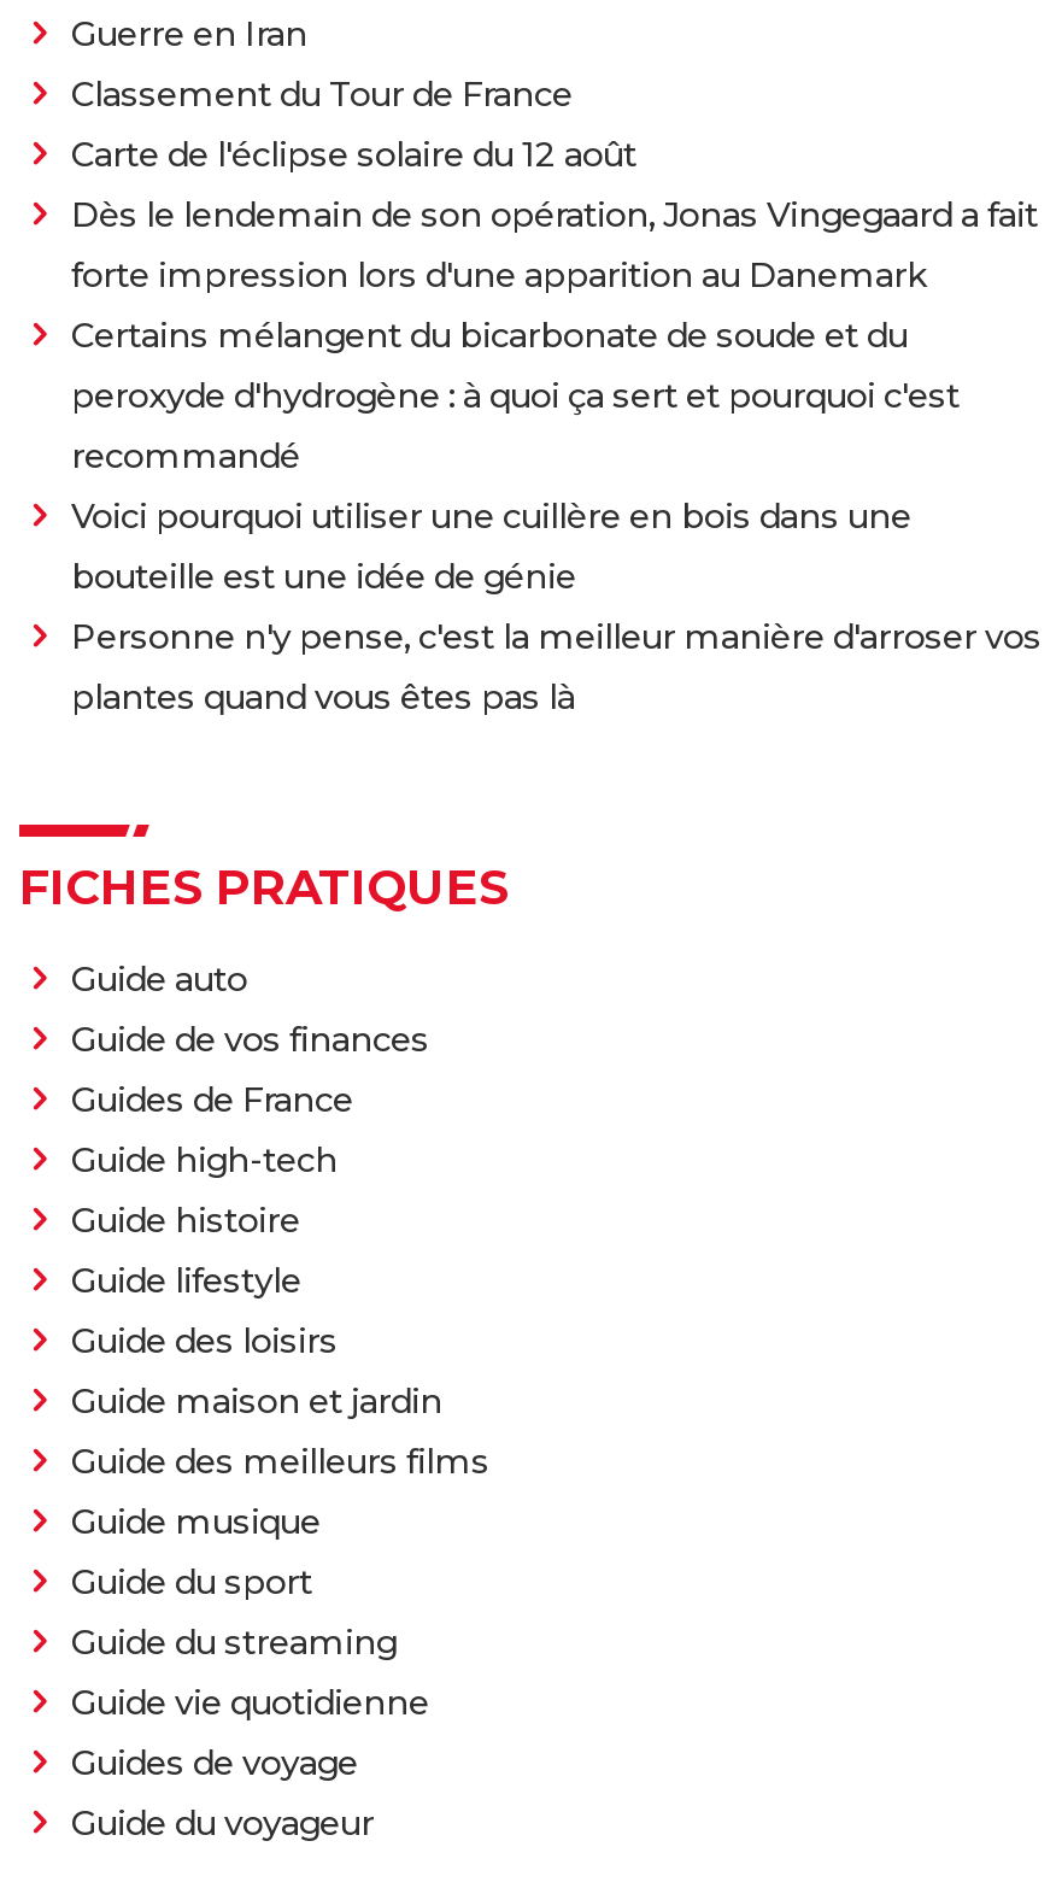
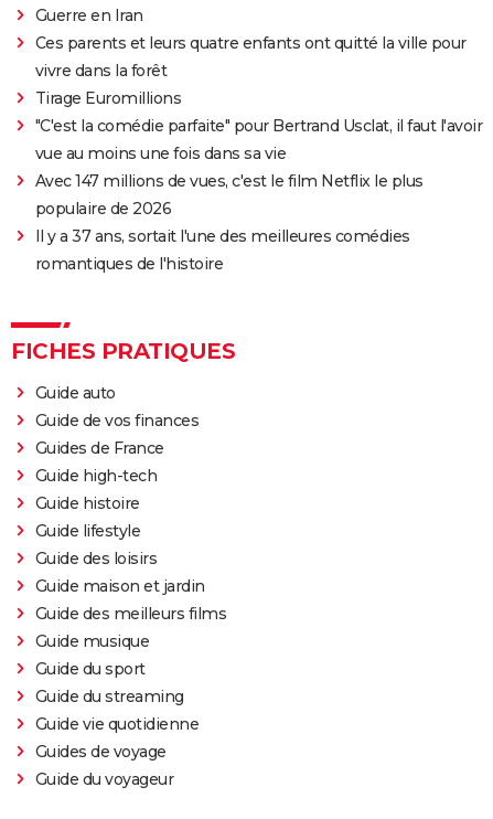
- Classement du Tour de France
- Carte de l'éclipse solaire du 12 août
- Dès le lendemain de son opération, Jonas Vingegaard a fait
- forte impression lors d'une apparition au Danemark
- Certains mélangent du bicarbonate de soude et du
- peroxyde d'hydrogène : à quoi ça sert et pourquoi c'est
- recommandé
- Voici pourquoi utiliser une cuillère en bois dans une
- bouteille est une idée de génie
- Personne n'y pense, c'est la meilleur manière d'arroser vos
- plantes quand vous êtes pas là
+ Ces parents et leurs quatre enfants ont quitté la ville pour
+ vivre dans la forêt
+ Tirage Euromillions
+ "C'est la comédie parfaite" pour Bertrand Usclat, il faut l'avoir
+ vue au moins une fois dans sa vie
+ Avec 147 millions de vues, c'est le film Netflix le plus
+ populaire de 2026
+ Il y a 37 ans, sortait l'une des meilleures comédies
+ romantiques de l'histoire
